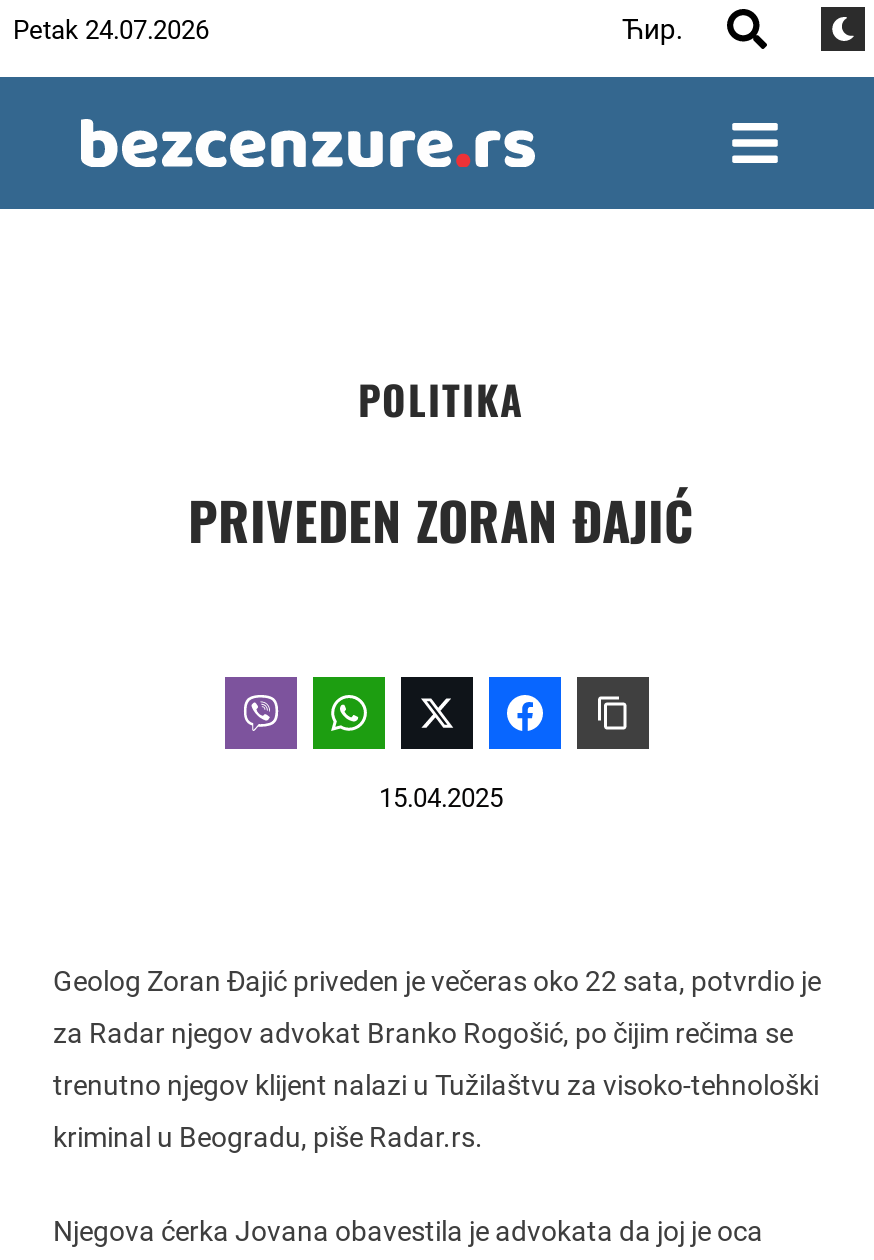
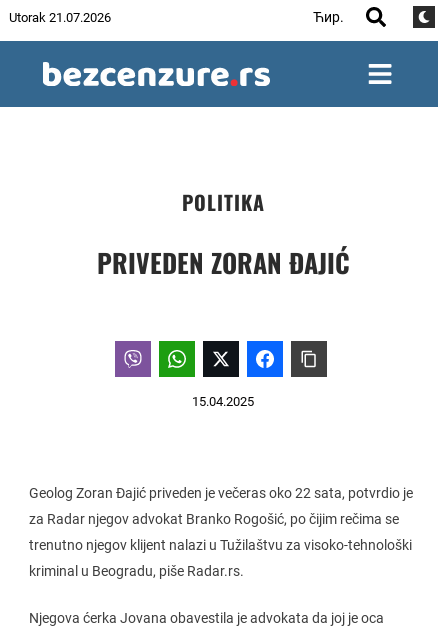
- Petak 24.07.2026
+ Utorak 21.07.2026
